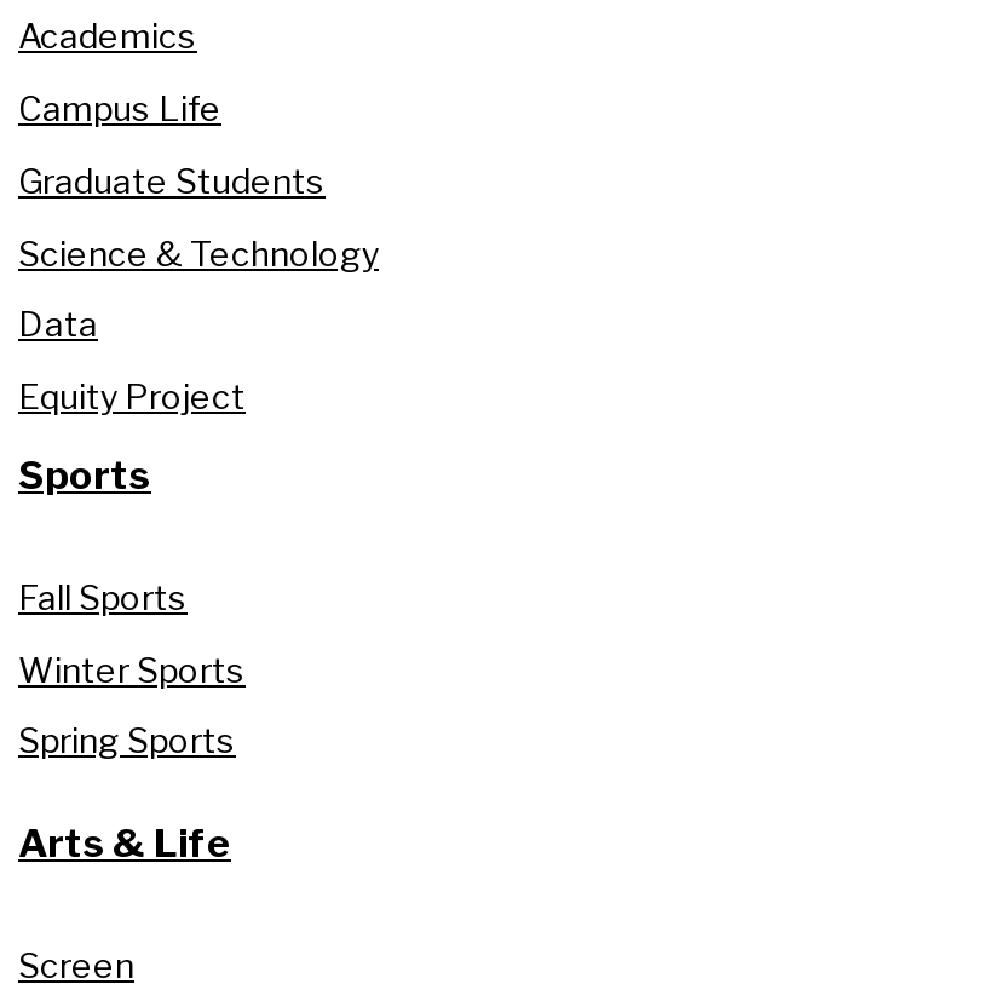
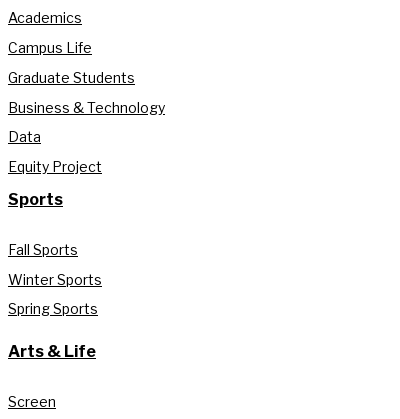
- Science & Technology
+ Business & Technology
